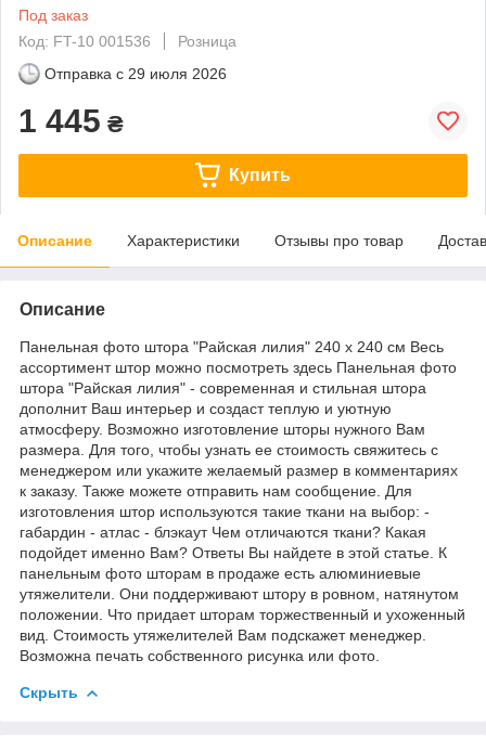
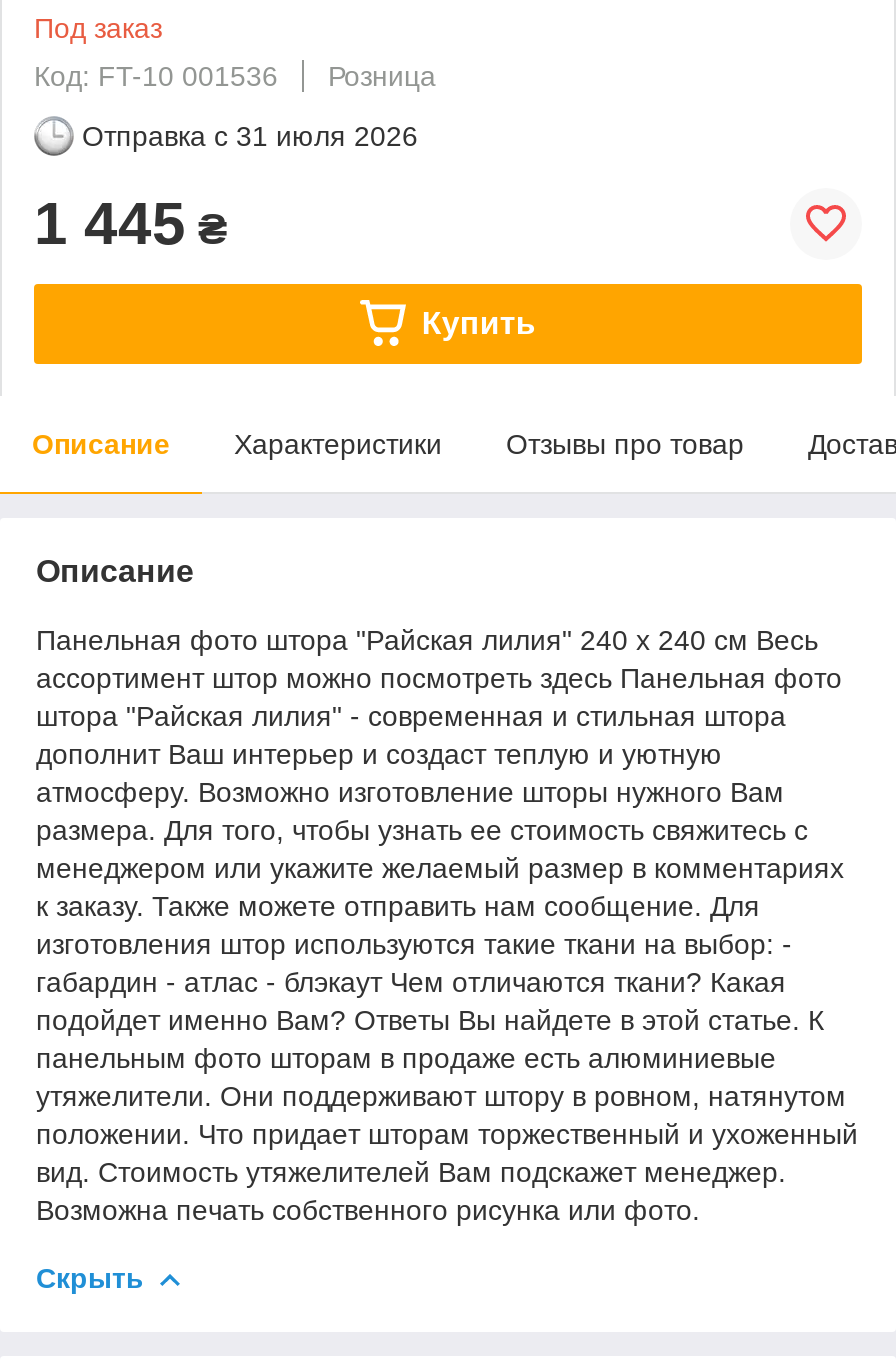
- Отправка с 29 июля 2026
+ Отправка с 31 июля 2026
